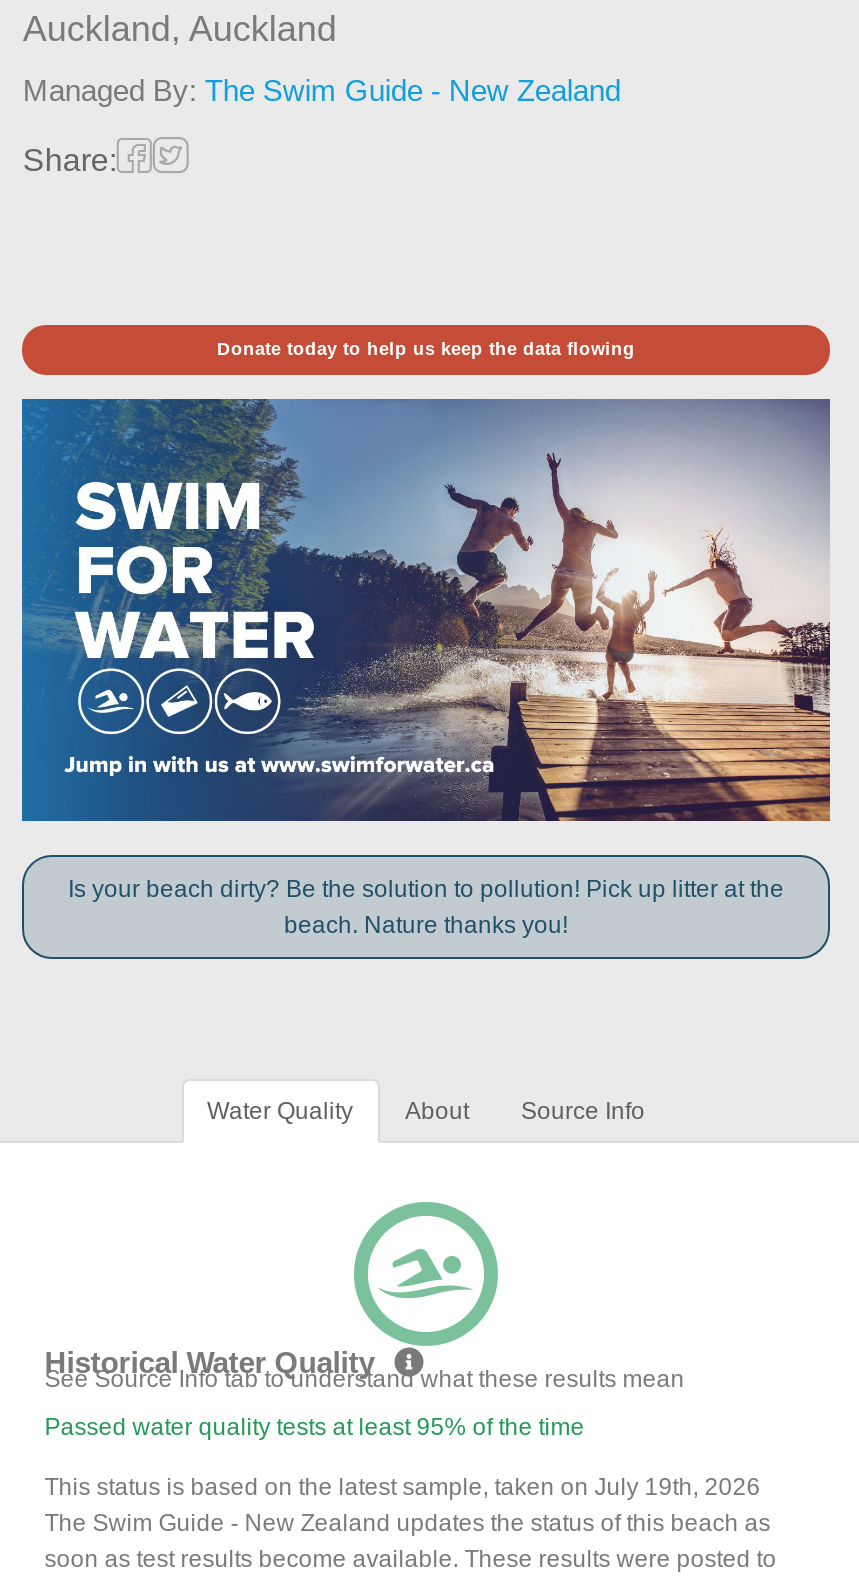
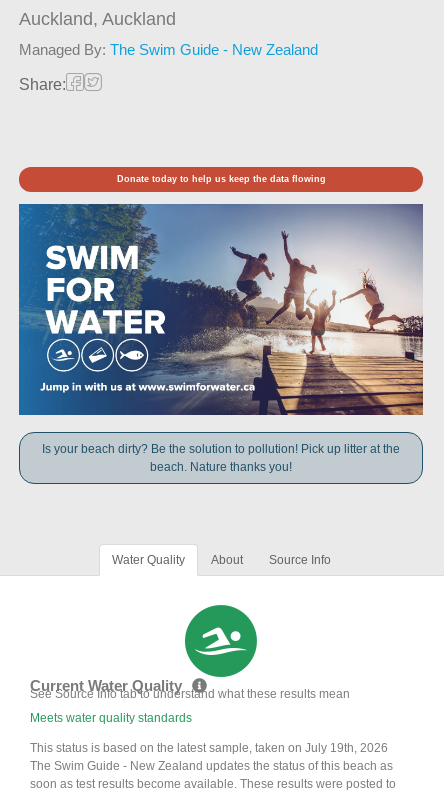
- [image]
- Historical Water Quality
+ [image]
+ Current Water Quality

- Passed water quality tests at least 95% of the time
+ Meets water quality standards
